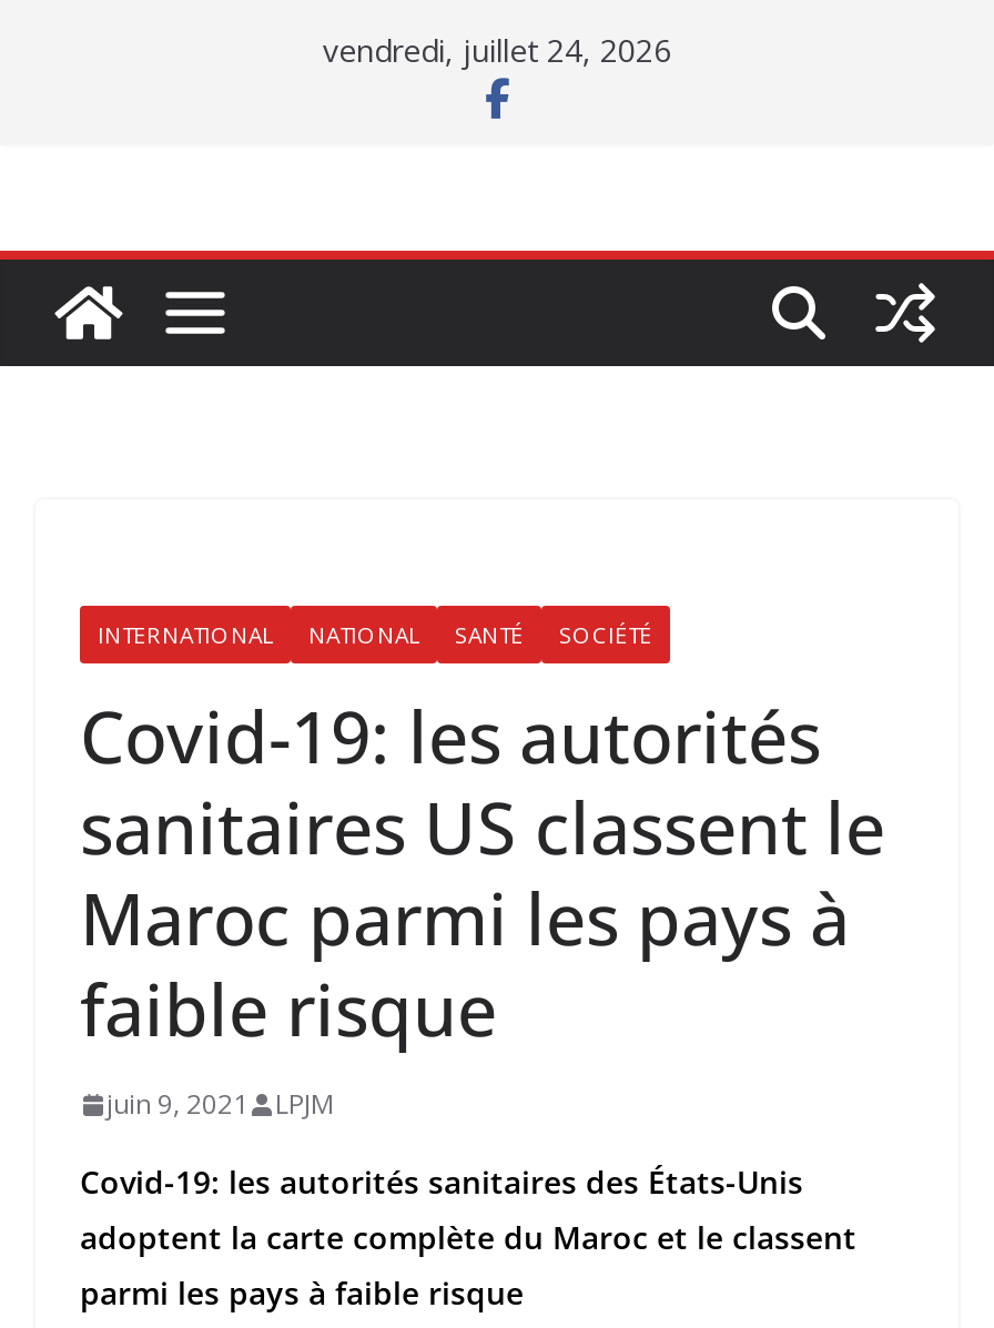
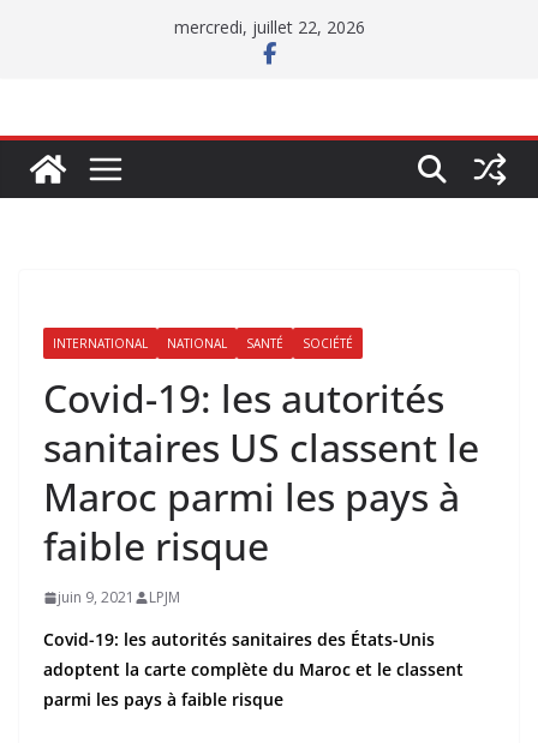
- vendredi, juillet 24, 2026
+ mercredi, juillet 22, 2026
